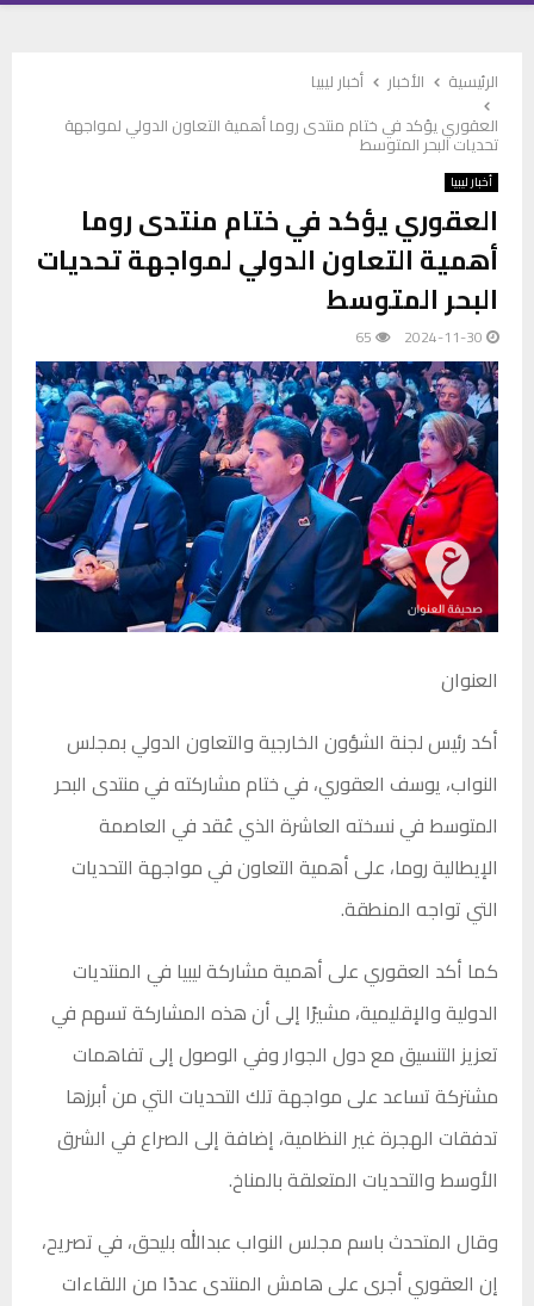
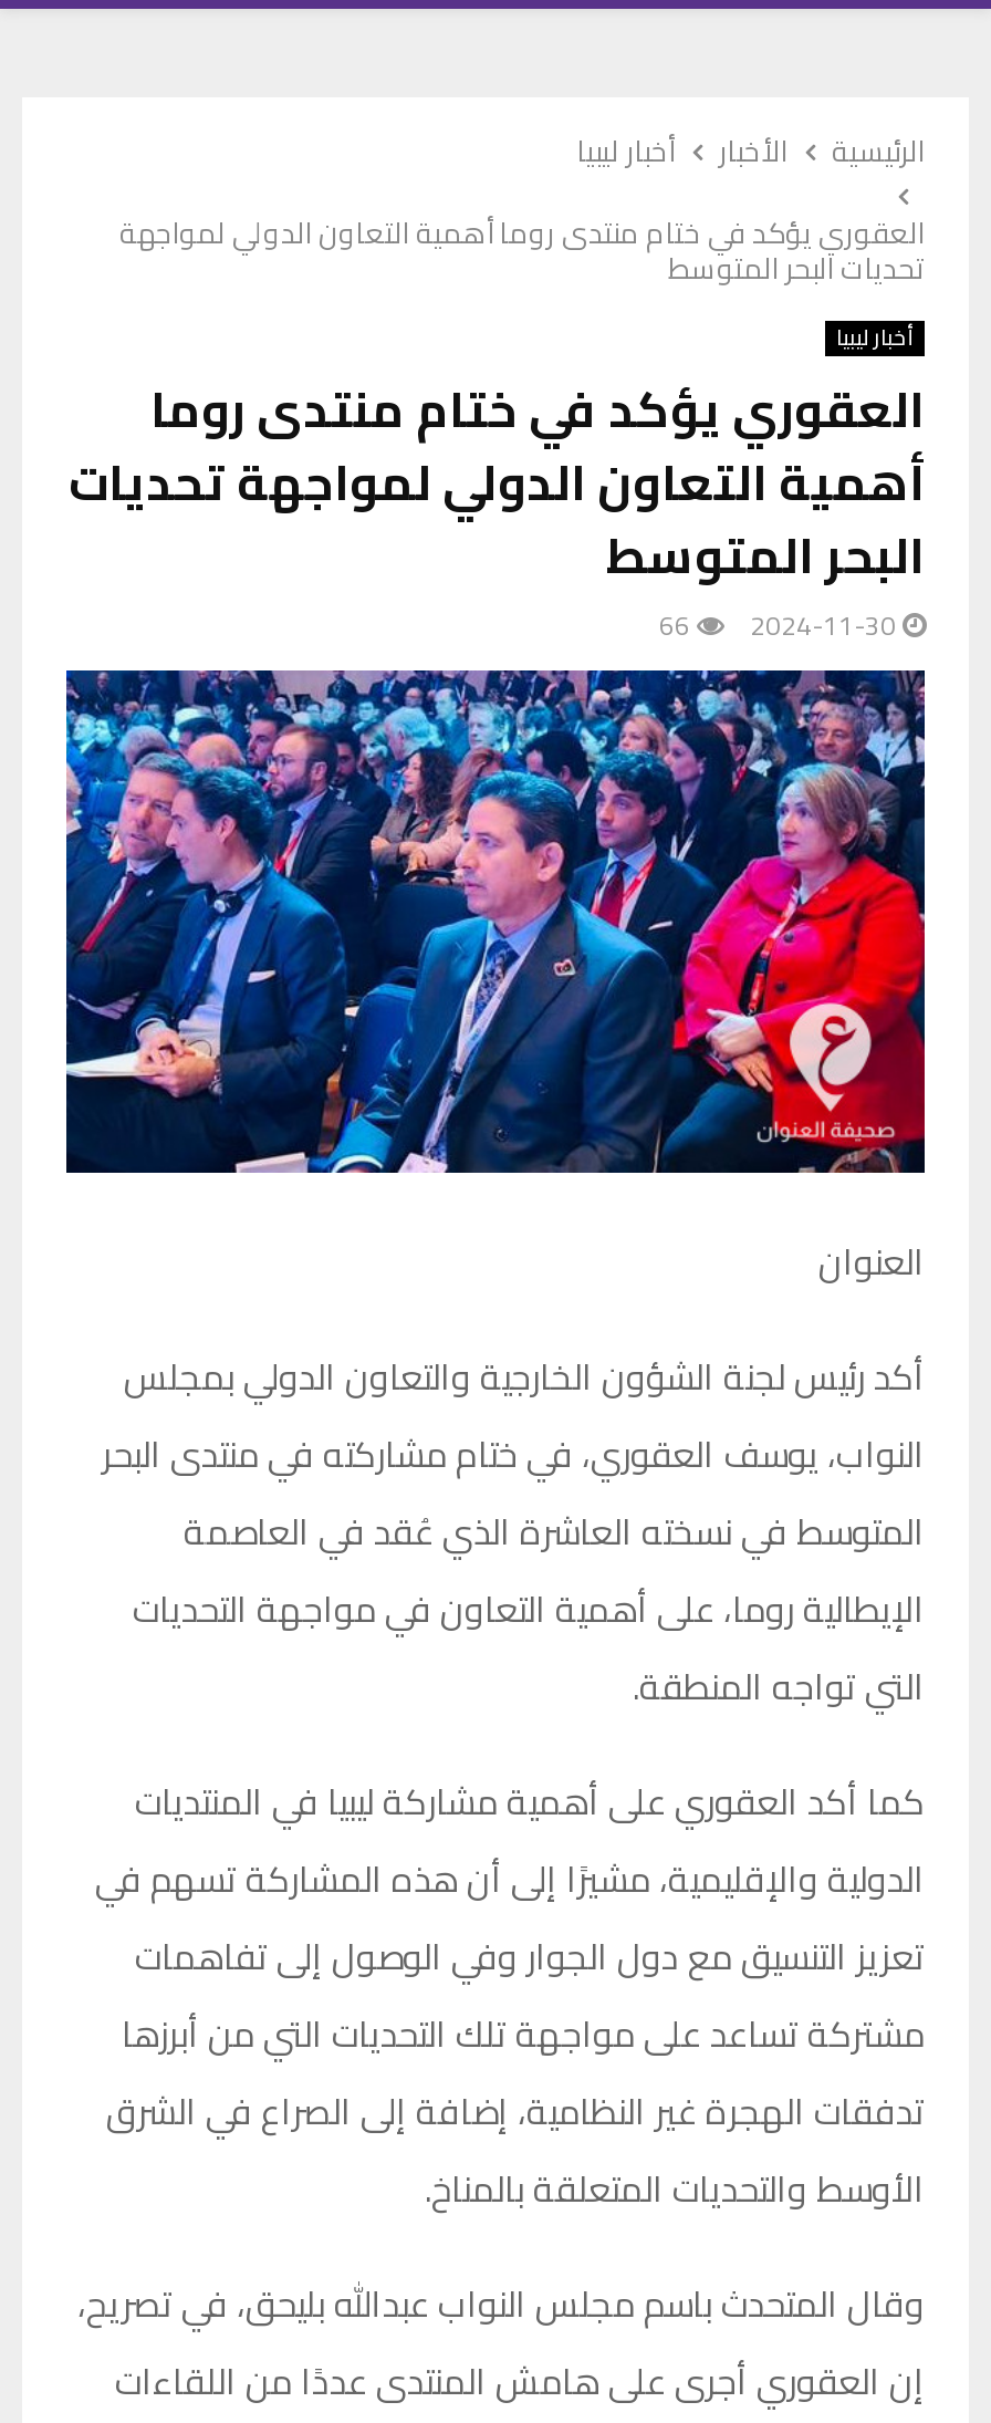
- 65 2024-11-30
+ 66 2024-11-30
